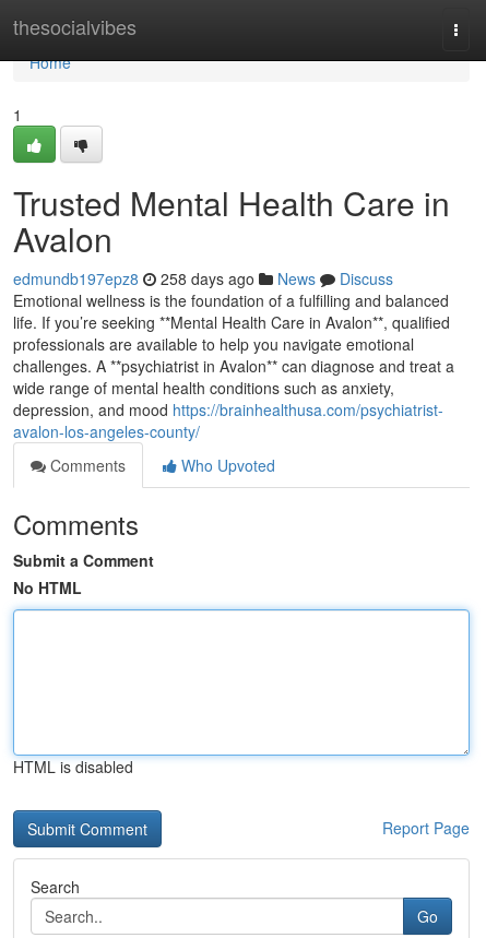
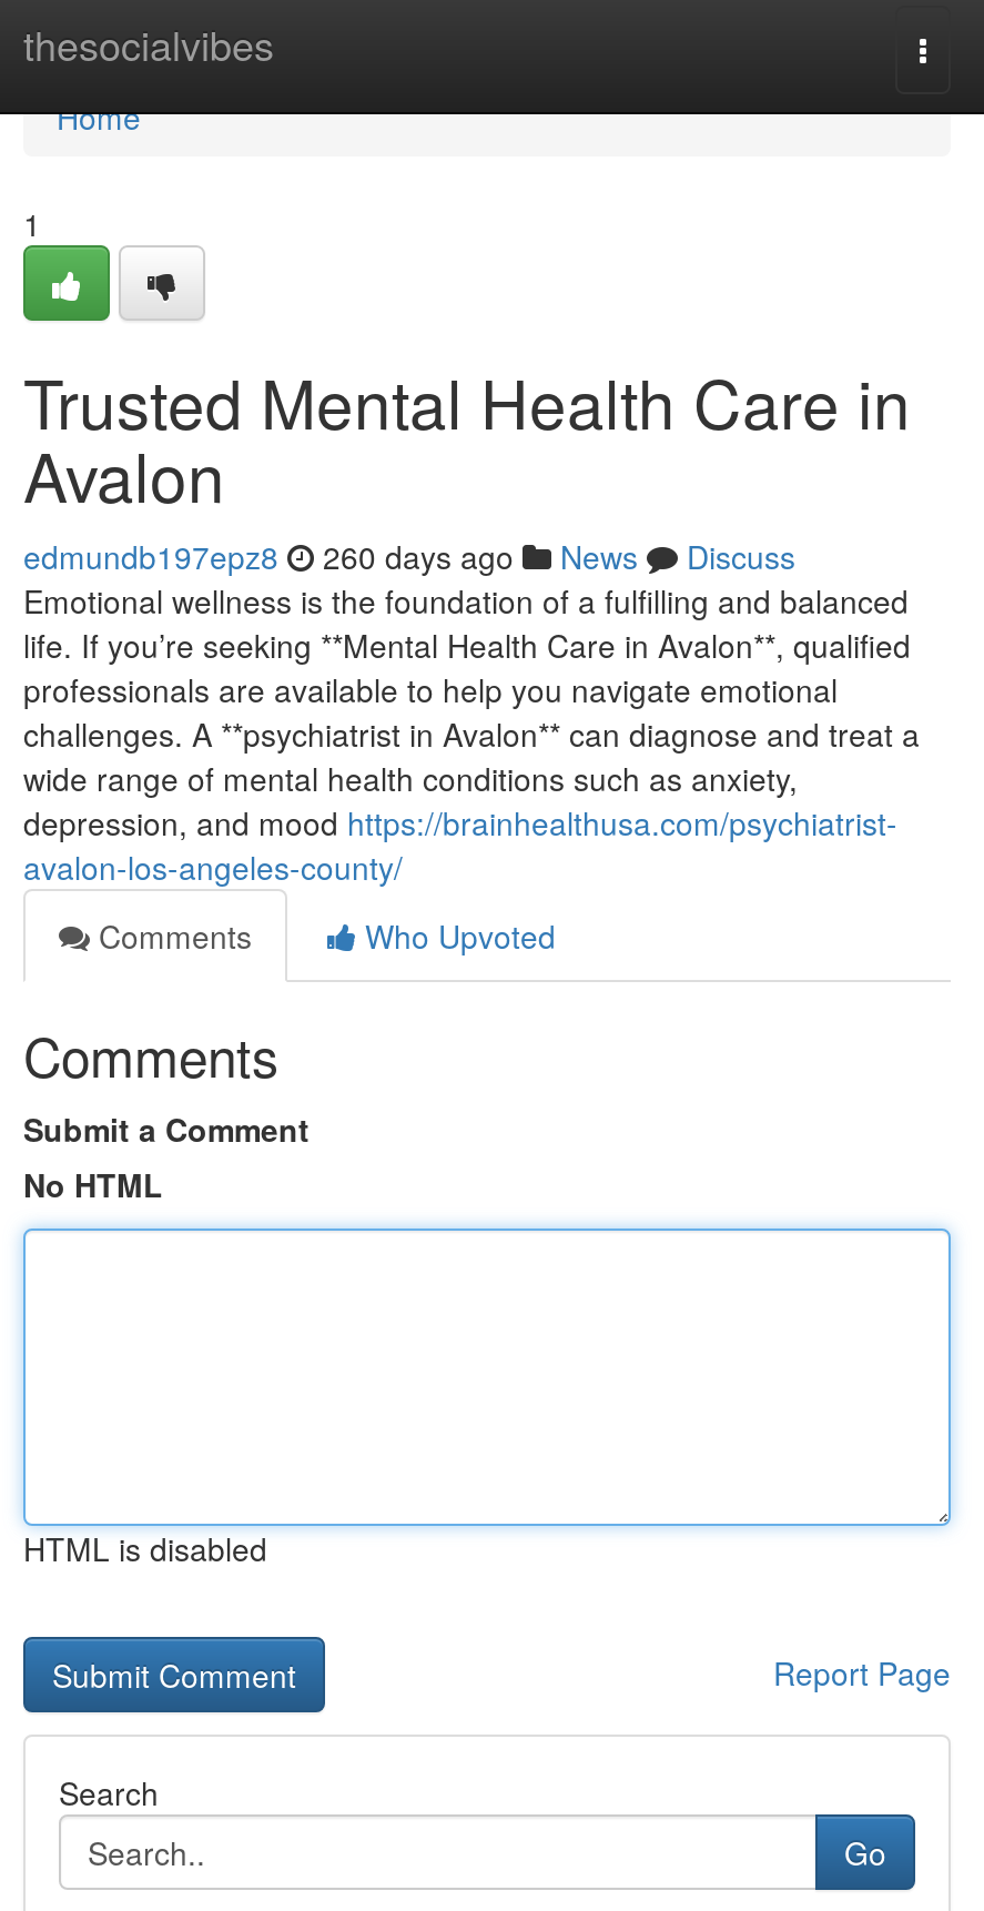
- edmundb197epz8 258 days ago News Discuss
+ edmundb197epz8 260 days ago News Discuss
